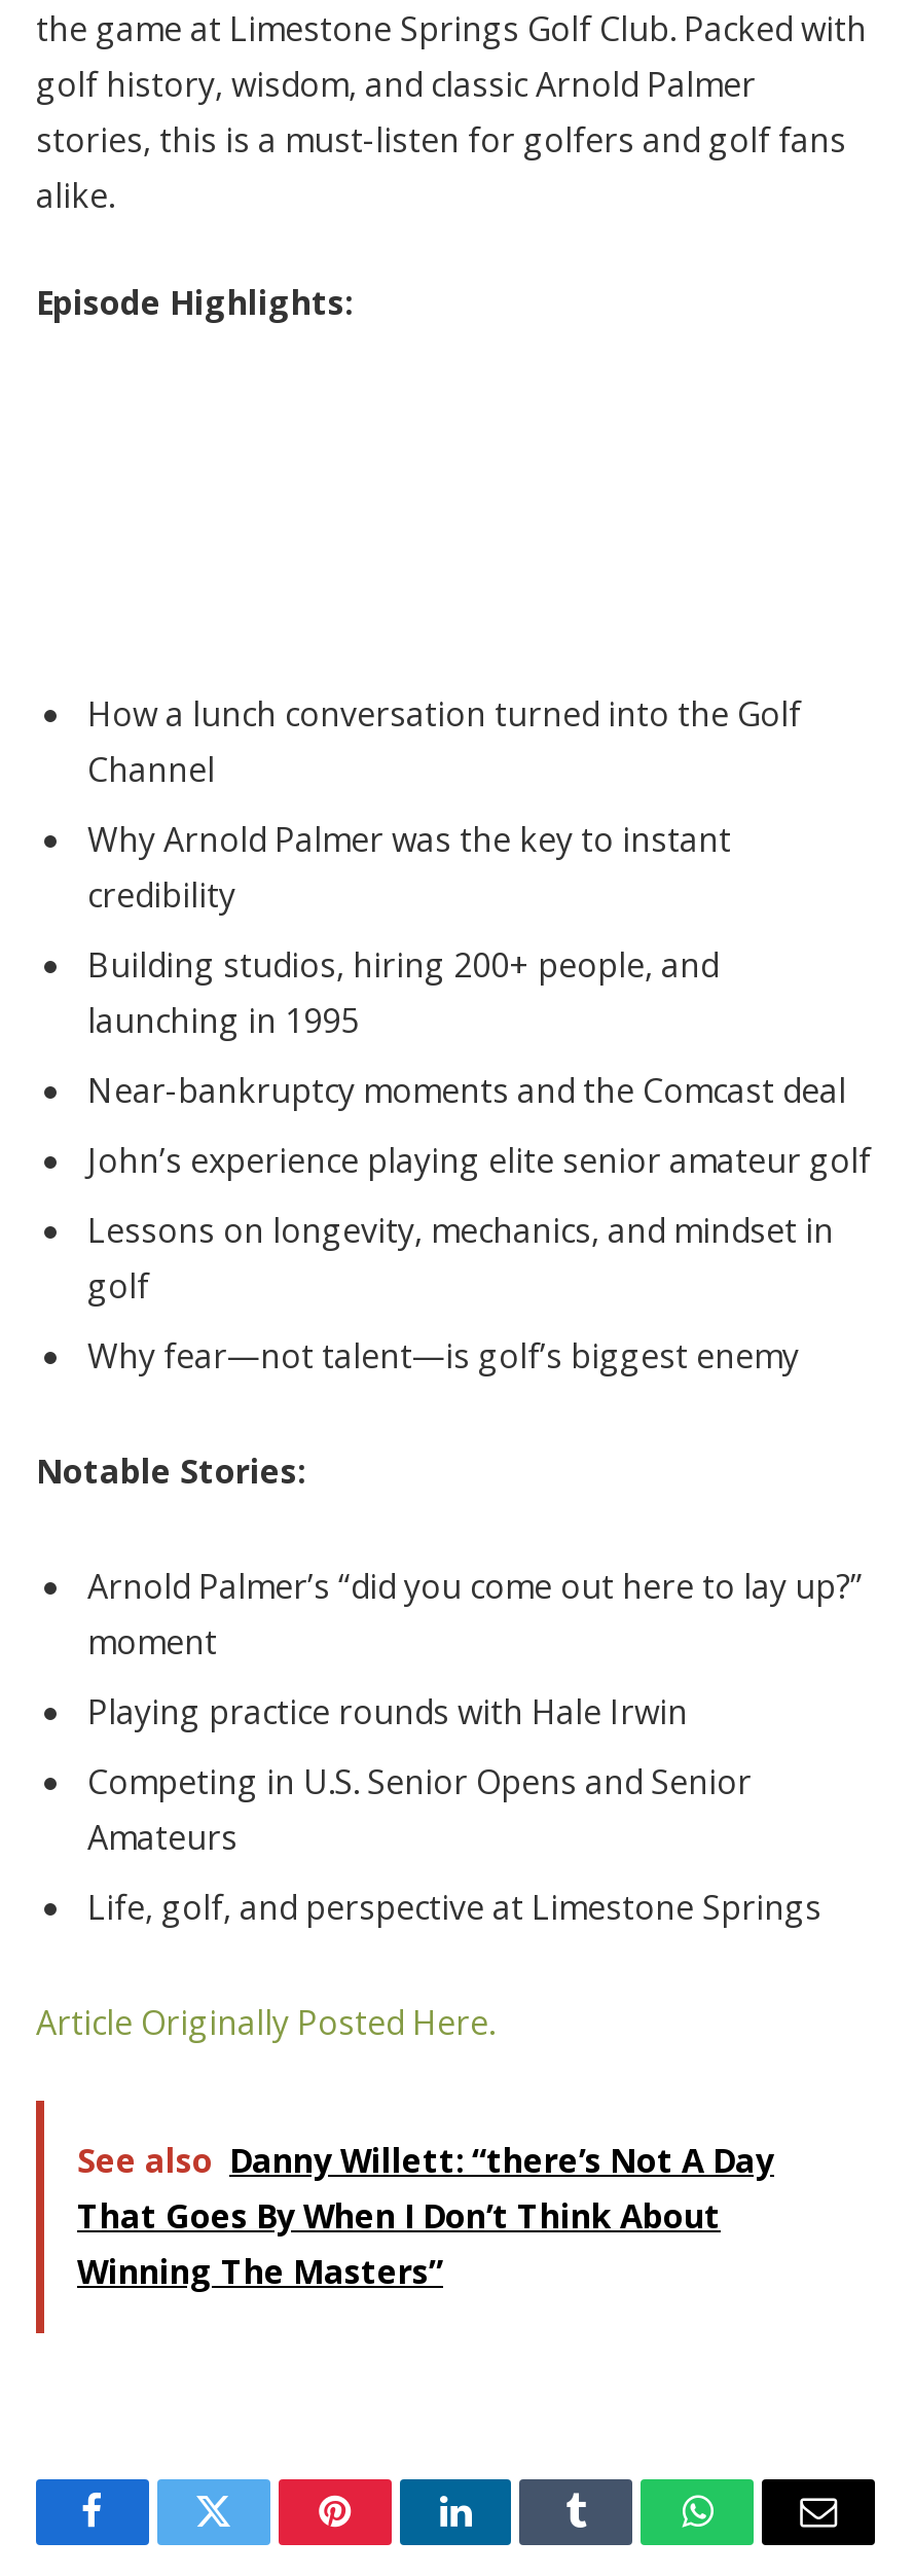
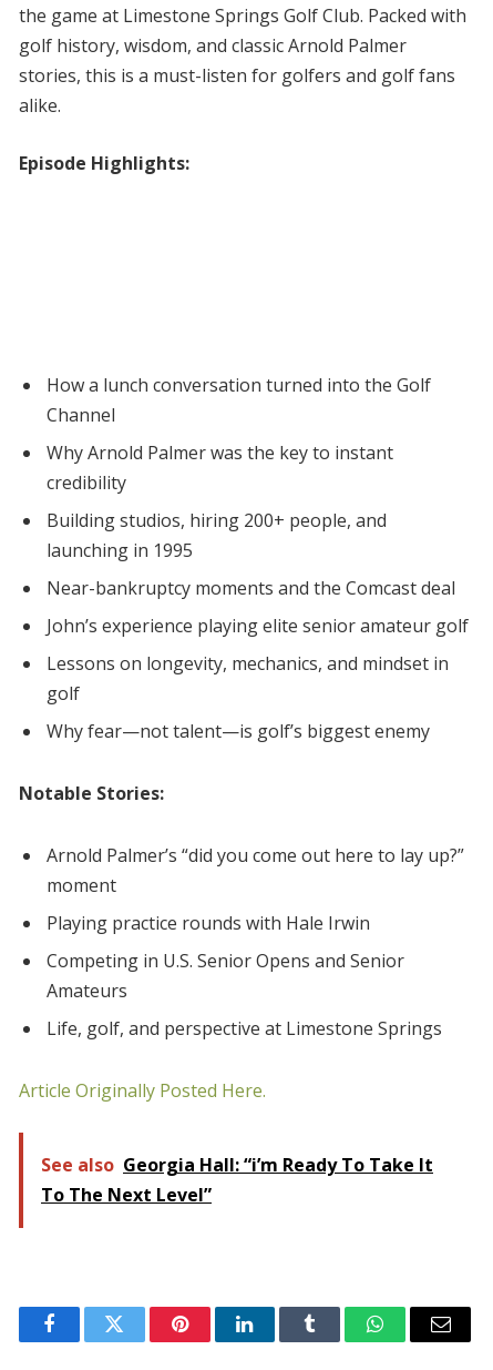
- See also Danny Willett: “there’s Not A Day
- That Goes By When I Don’t Think About
- Winning The Masters”
+ See also Georgia Hall: “i’m Ready To Take It
+ To The Next Level”
